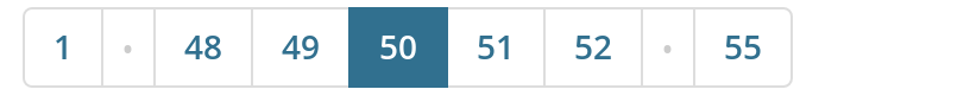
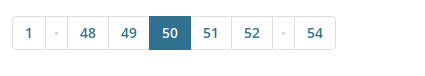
- 55
+ 54
